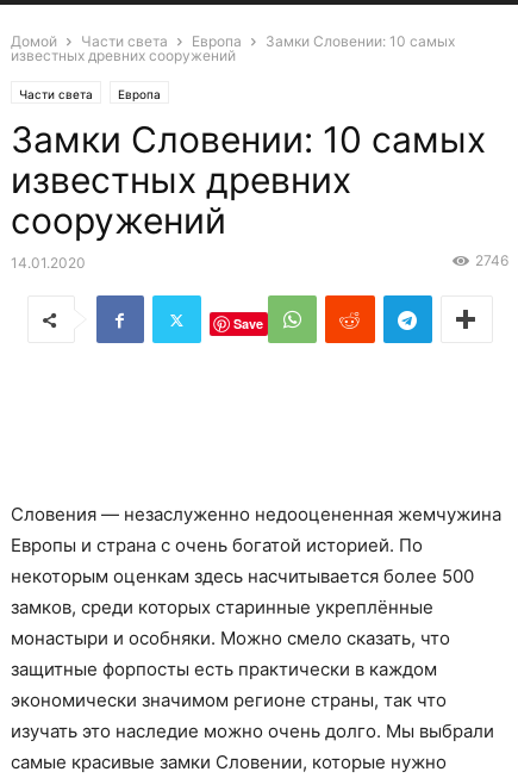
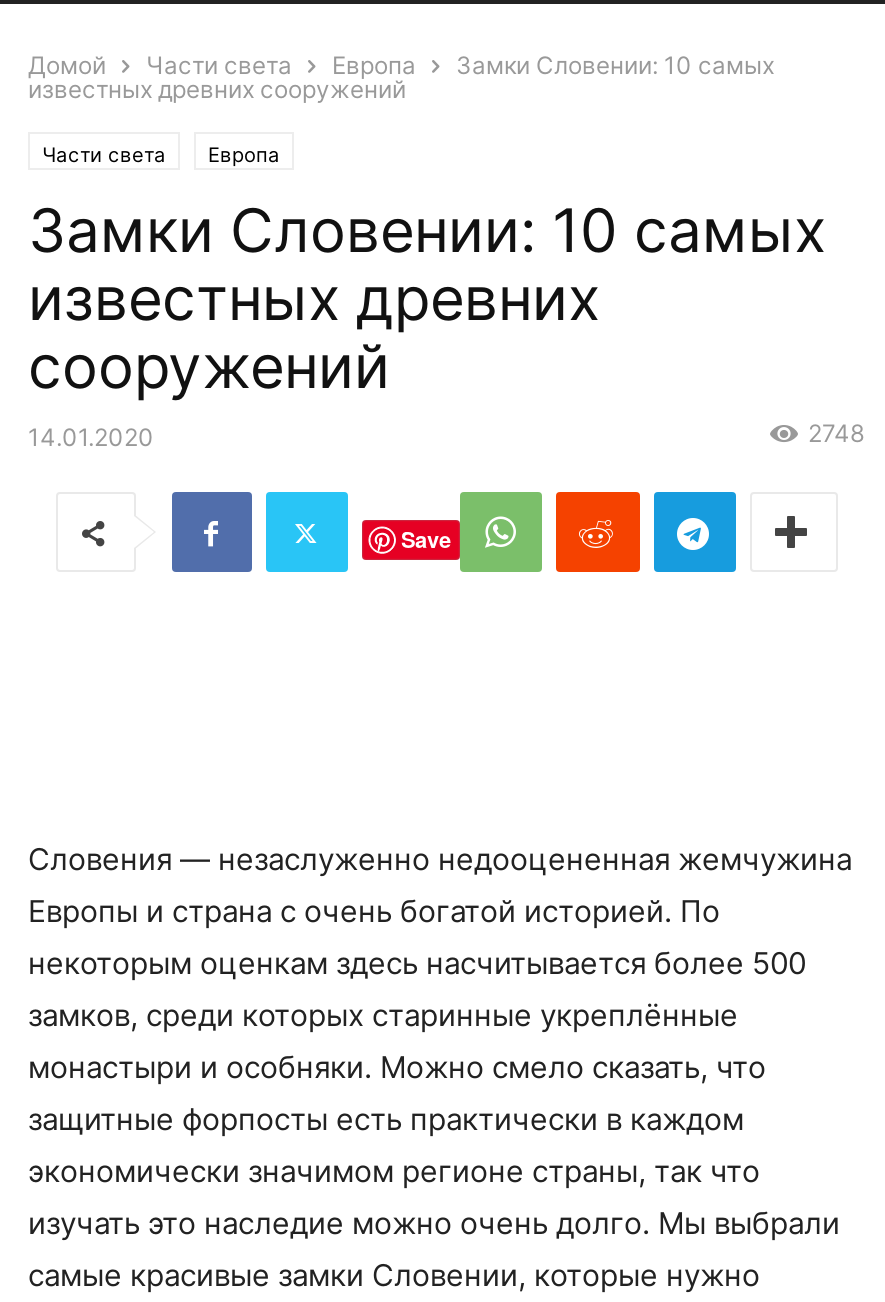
- 2746
+ 2748
